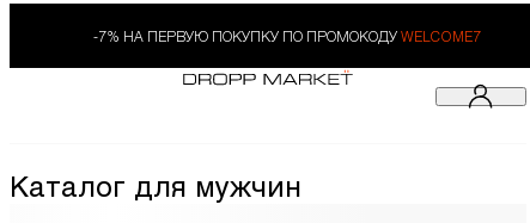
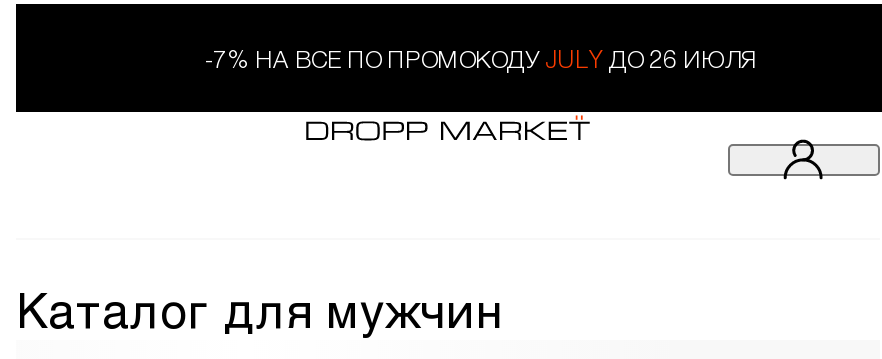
- -7% НА ПЕРВУЮ ПОКУПКУ ПО ПРОМОКОДУ WELCOME7
+ -7% НА ВСЕ ПО ПРОМОКОДУ JULY ДО 26 ИЮЛЯ
